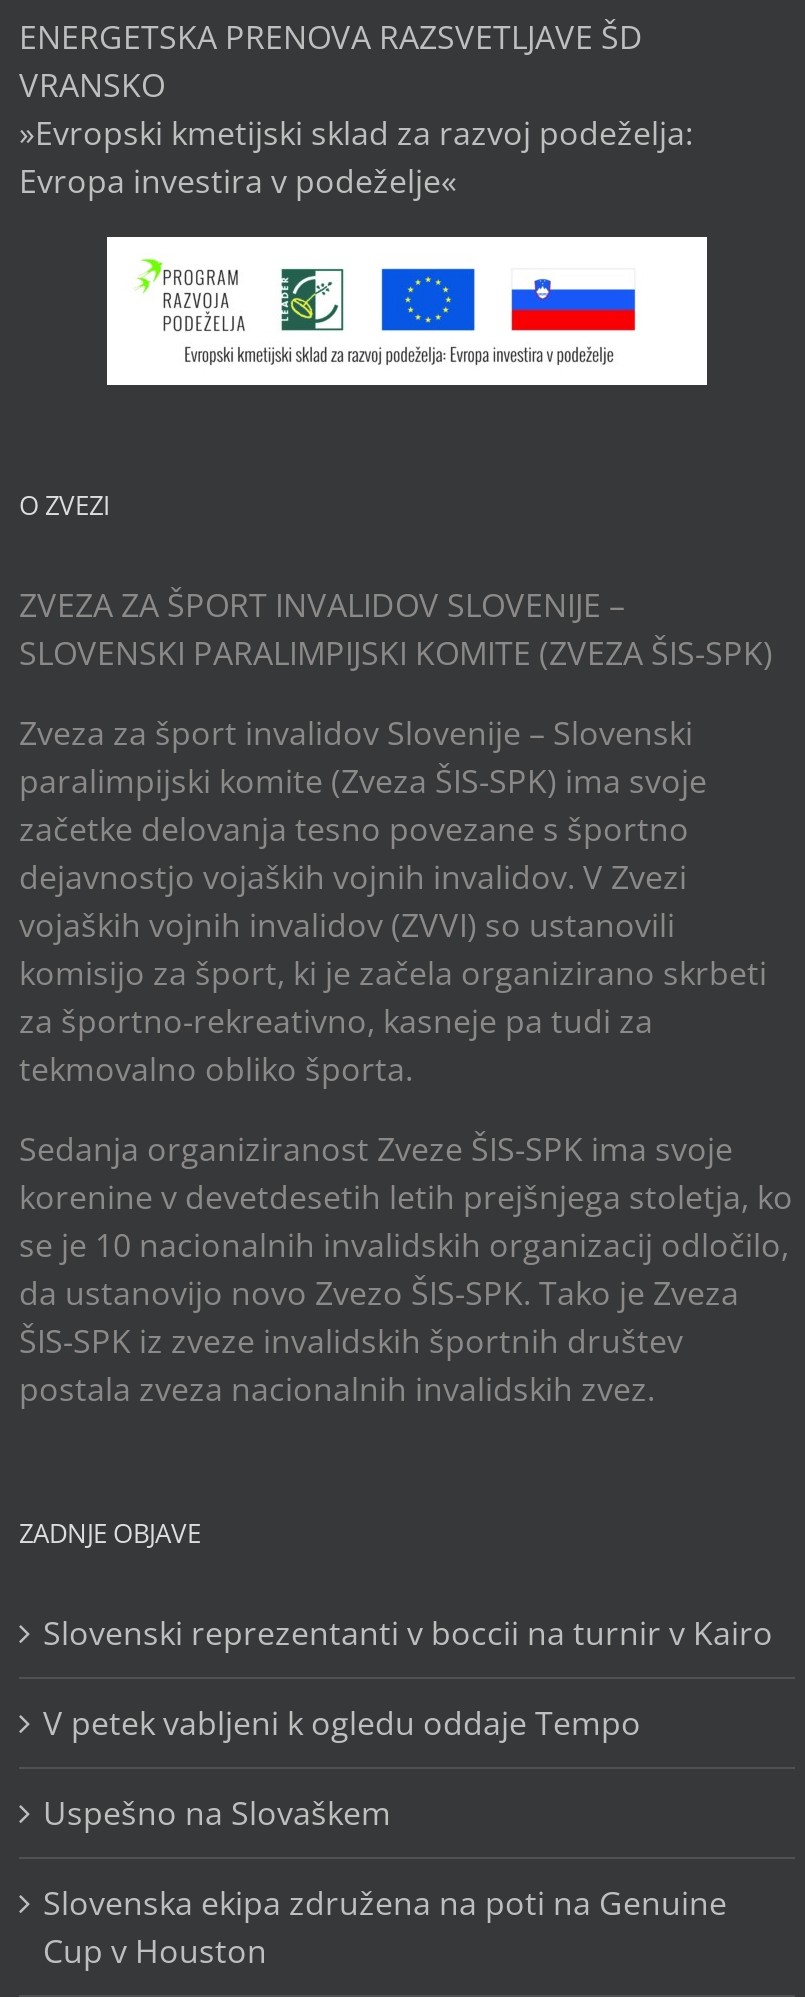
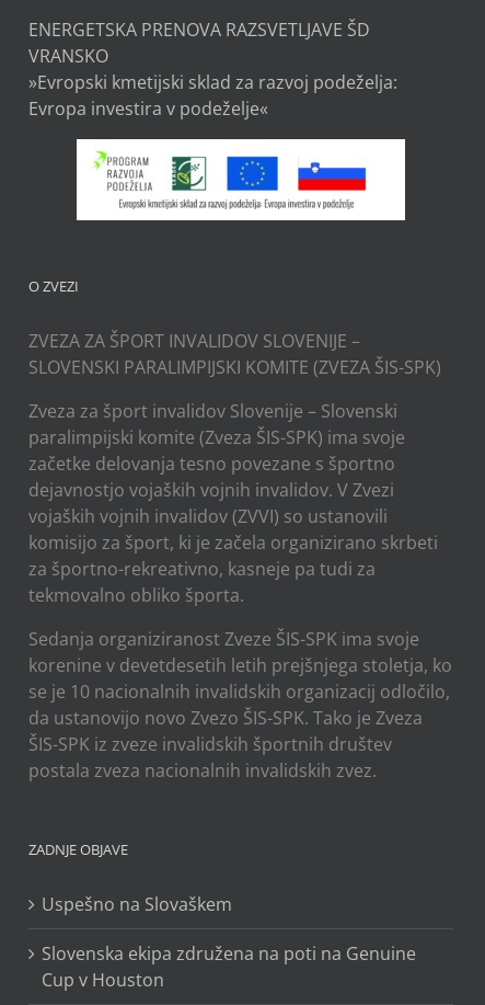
- Slovenski reprezentanti v boccii na turnir v Kairo
- V petek vabljeni k ogledu oddaje Tempo
